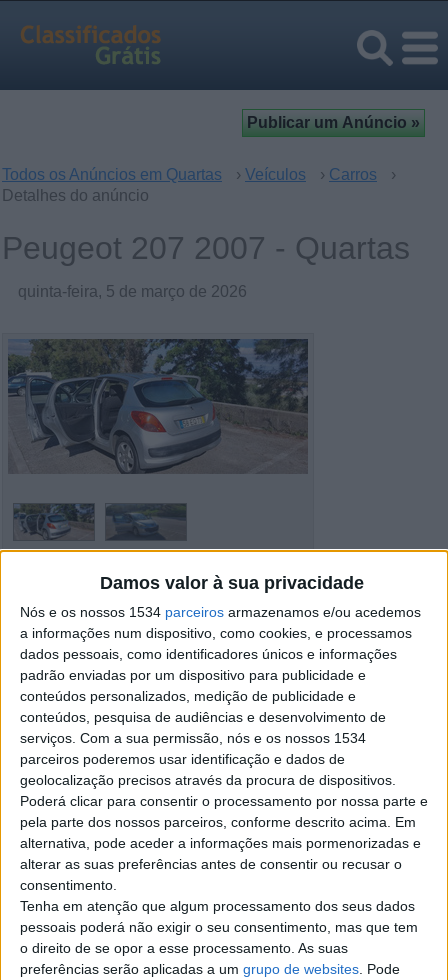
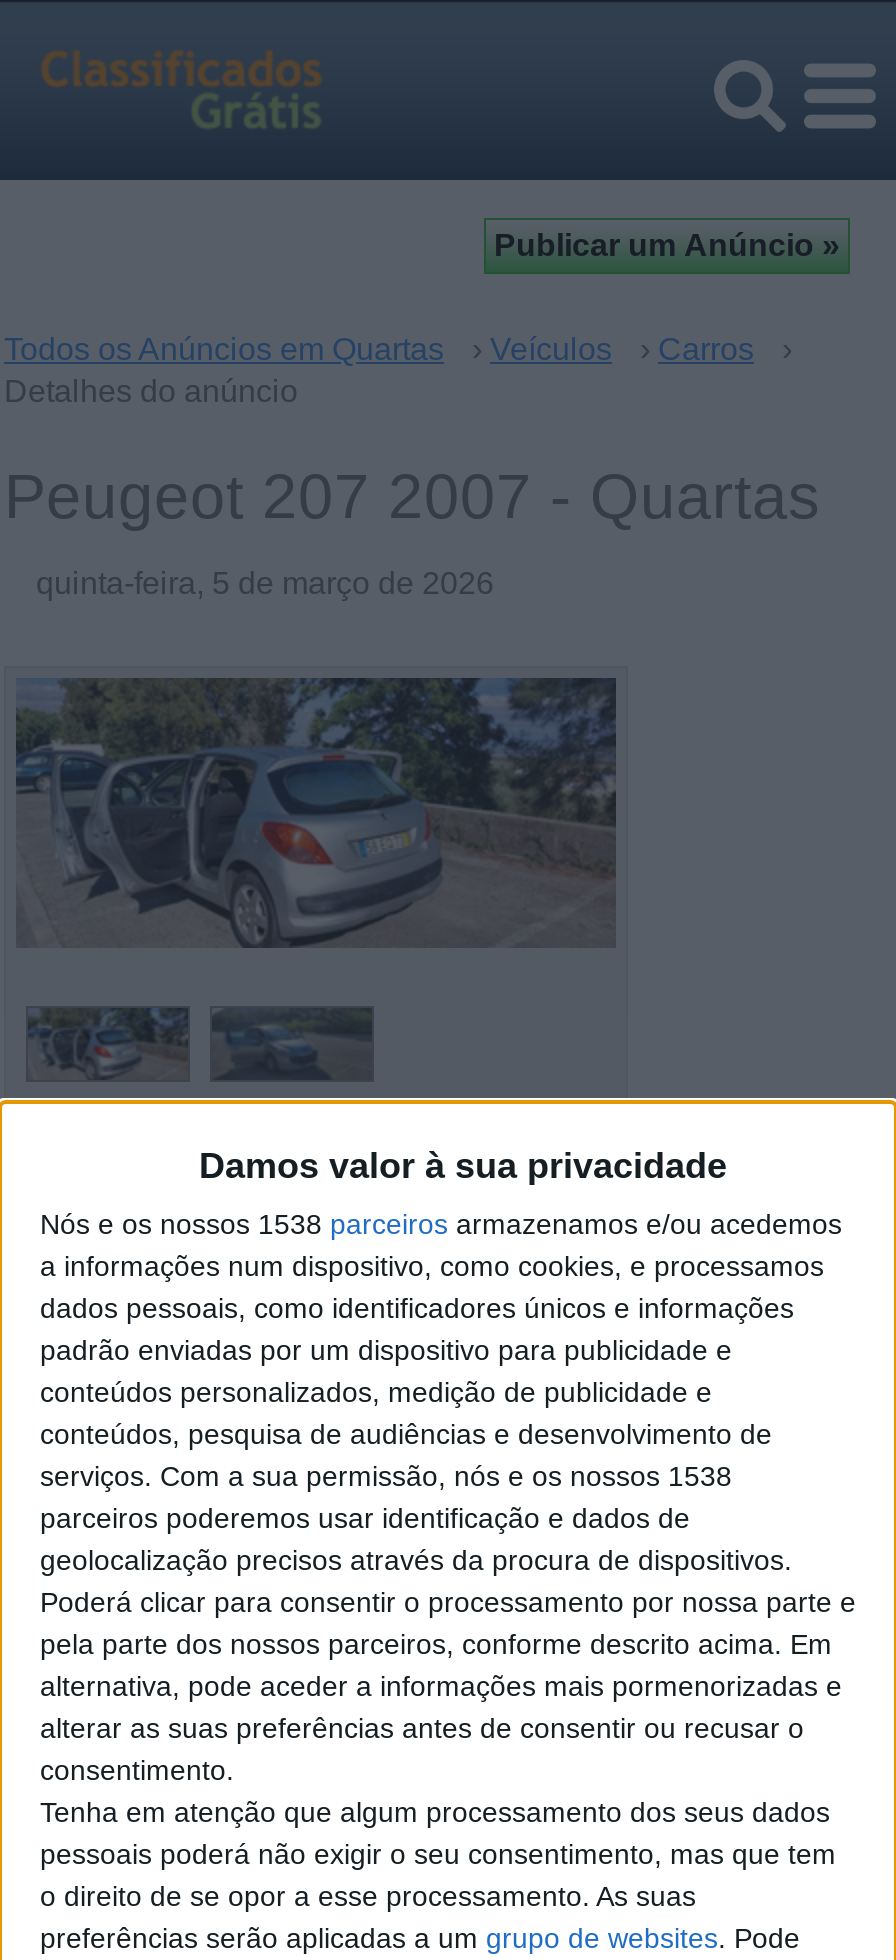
- Nós e os nossos 1534 parceiros armazenamos e/ou acedemos
+ Nós e os nossos 1538 parceiros armazenamos e/ou acedemos

- serviços. Com a sua permissão, nós e os nossos 1534
+ serviços. Com a sua permissão, nós e os nossos 1538
